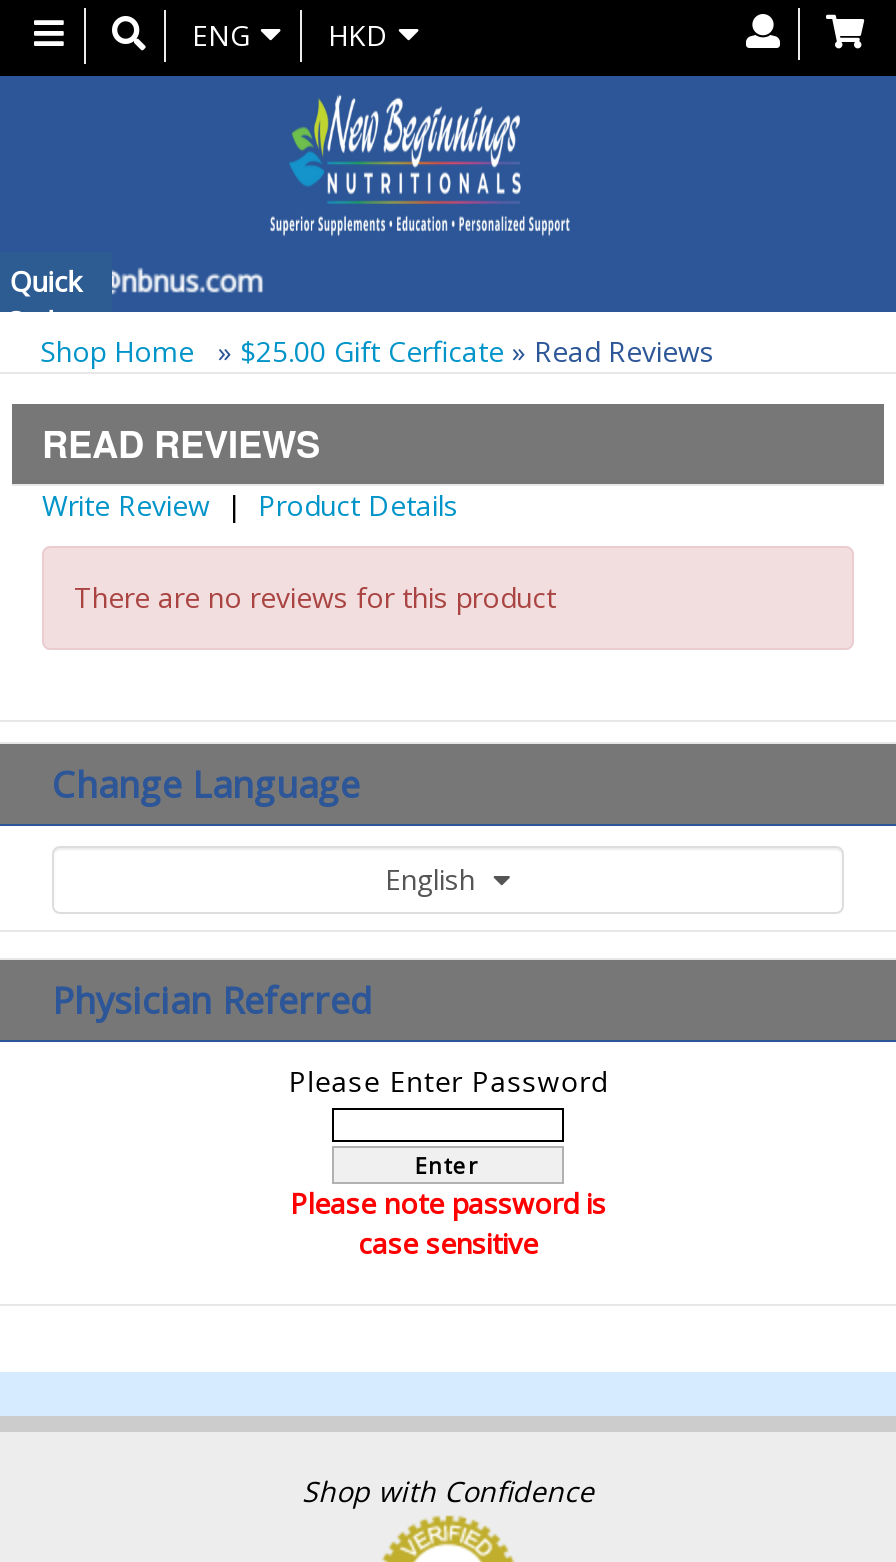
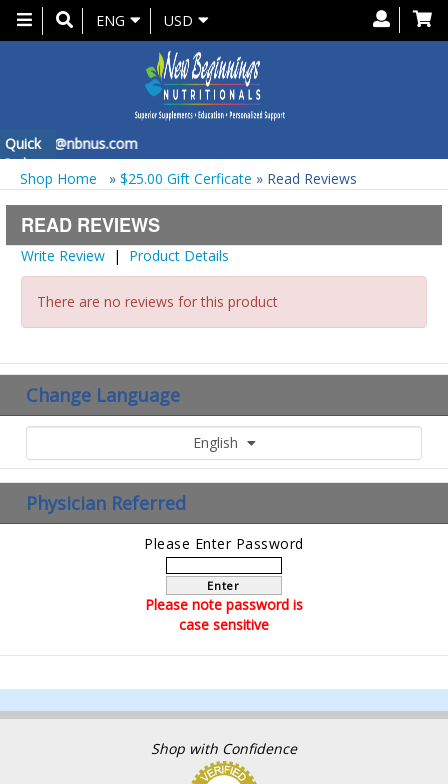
- HKD
+ USD
